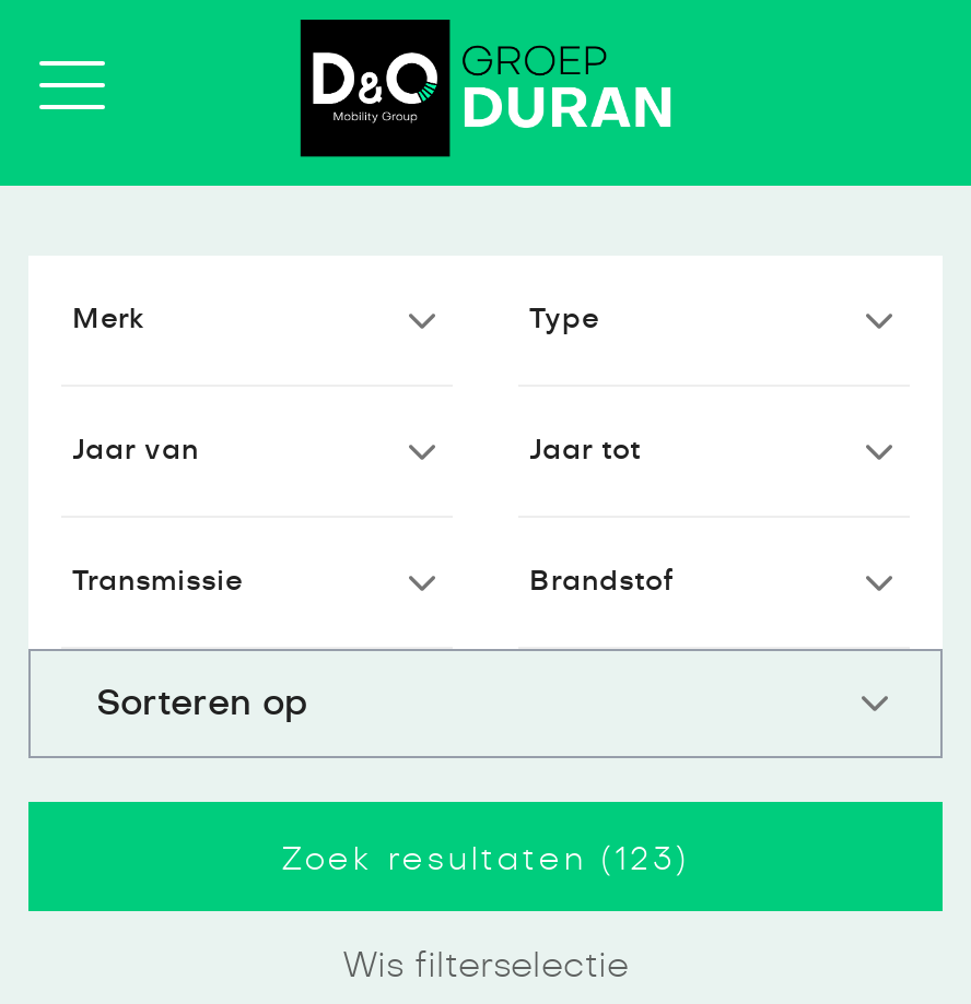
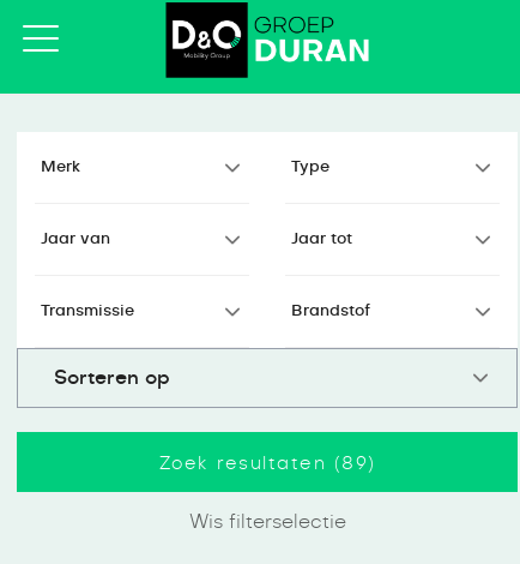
- Zoek resultaten (123)
+ Zoek resultaten (89)
